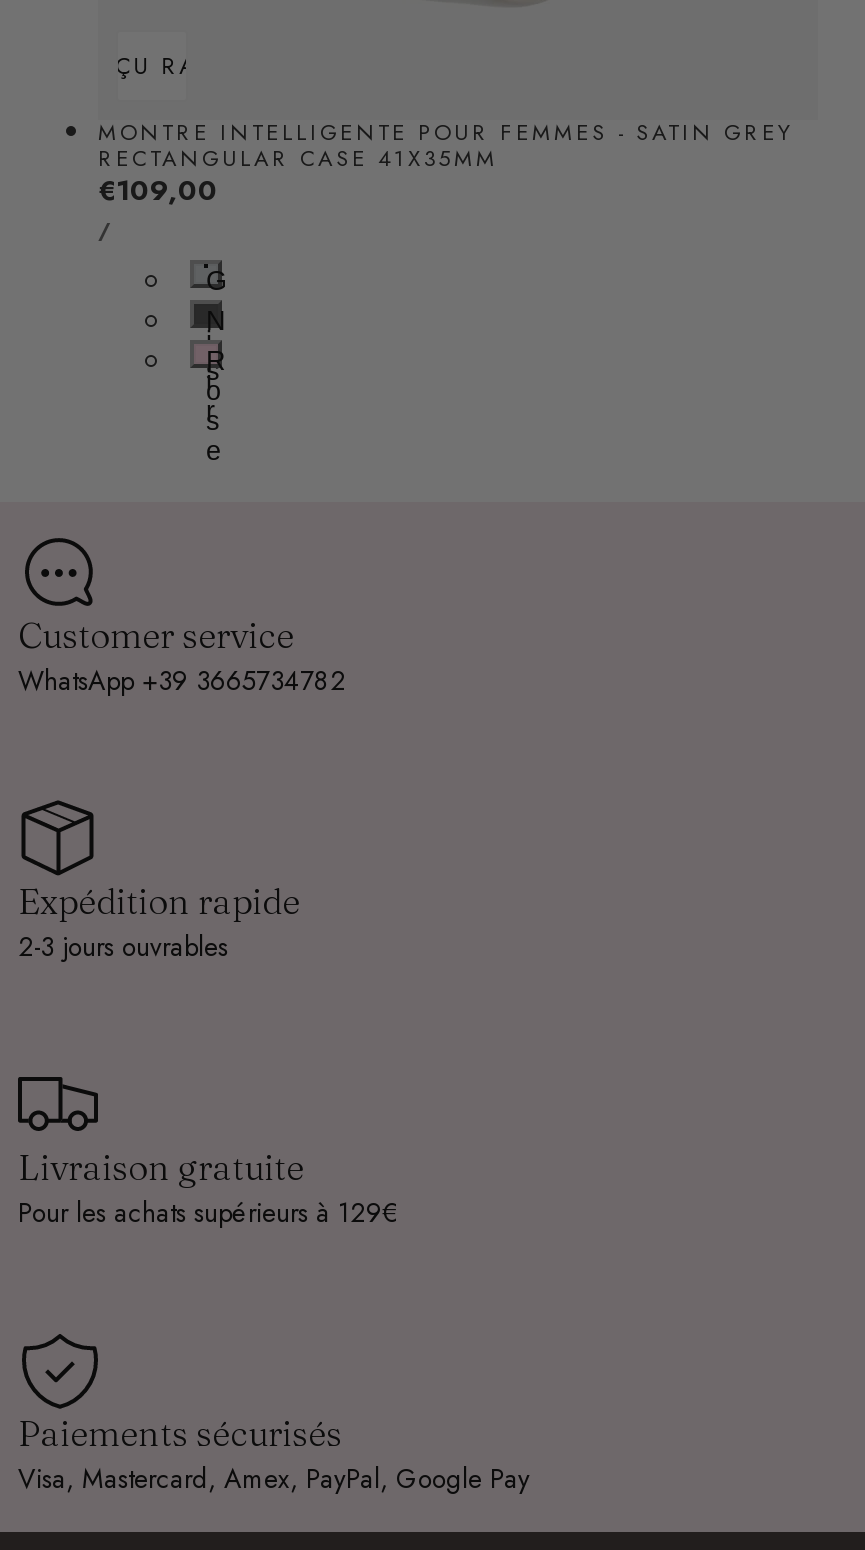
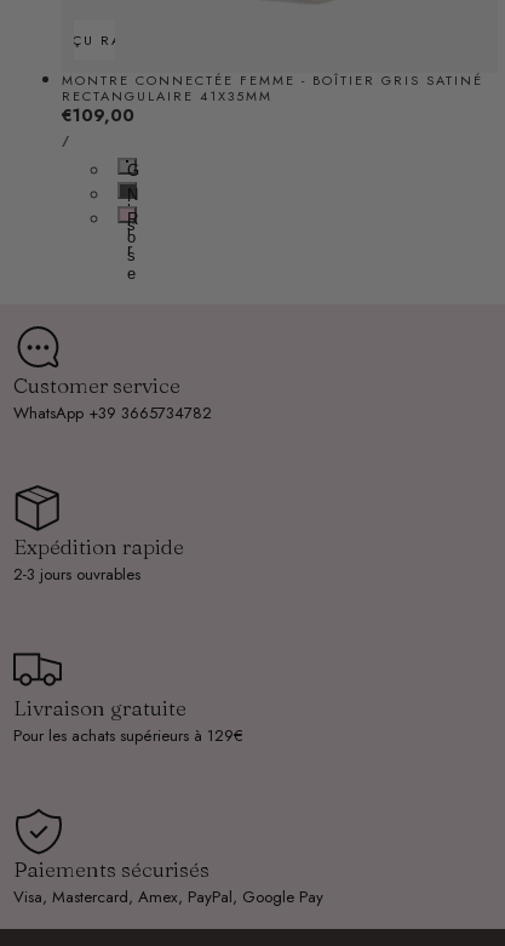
- MONTRE INTELLIGENTE POUR FEMMES - SATIN GREY
- RECTANGULAR CASE 41X35MM
+ MONTRE CONNECTÉE FEMME - BOÎTIER GRIS SATINÉ
+ RECTANGULAIRE 41X35MM
